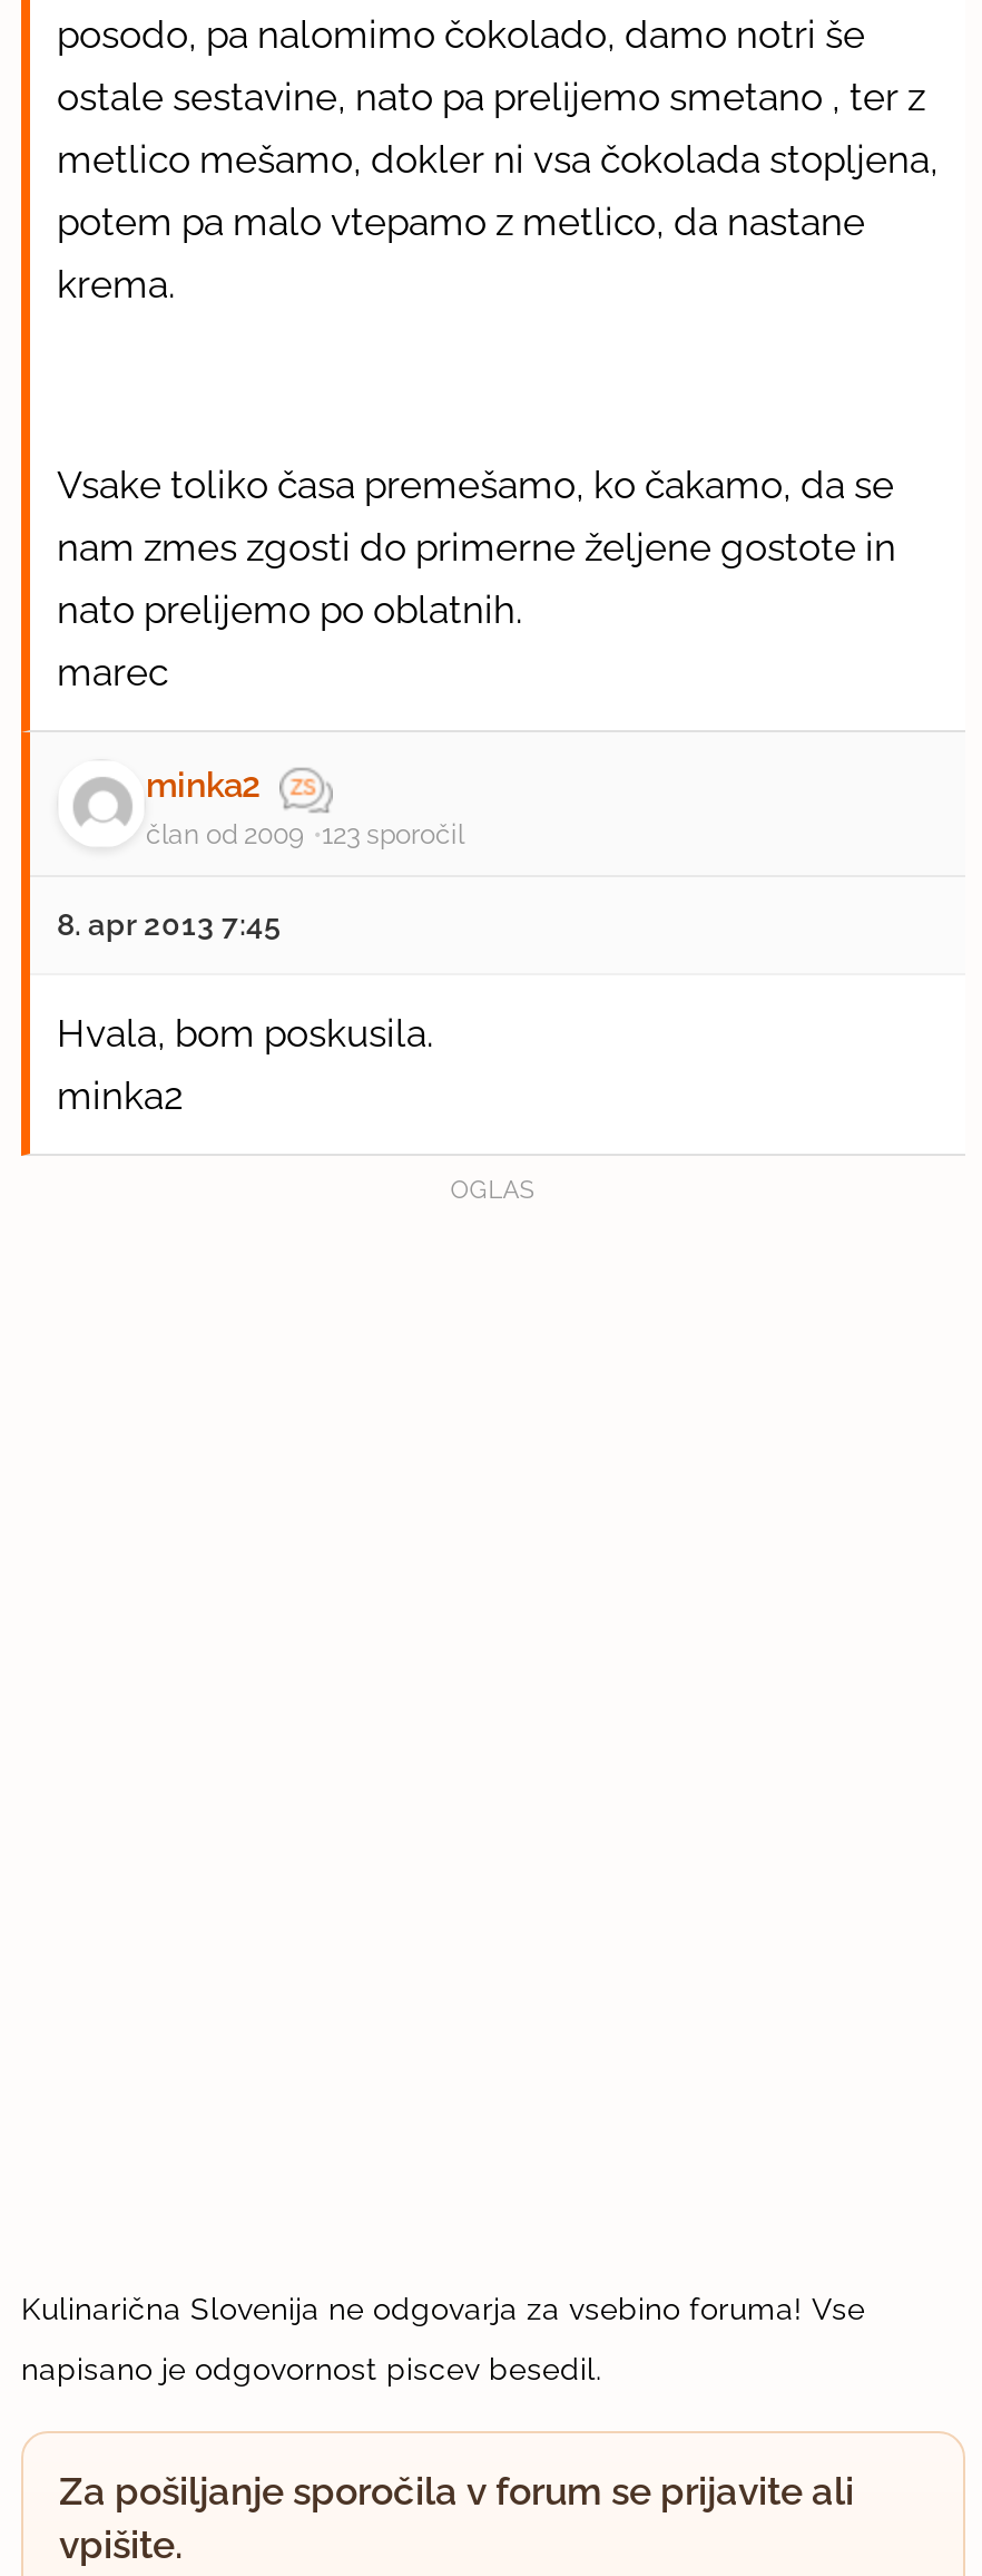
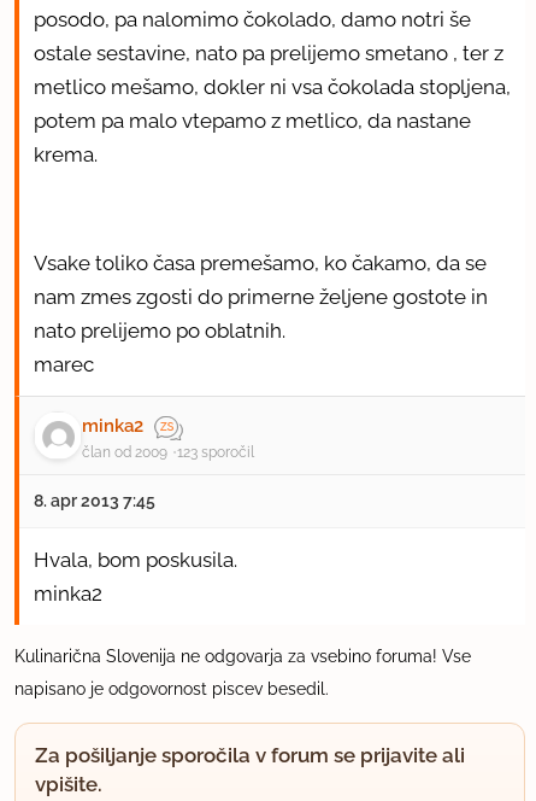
- OGLAS
